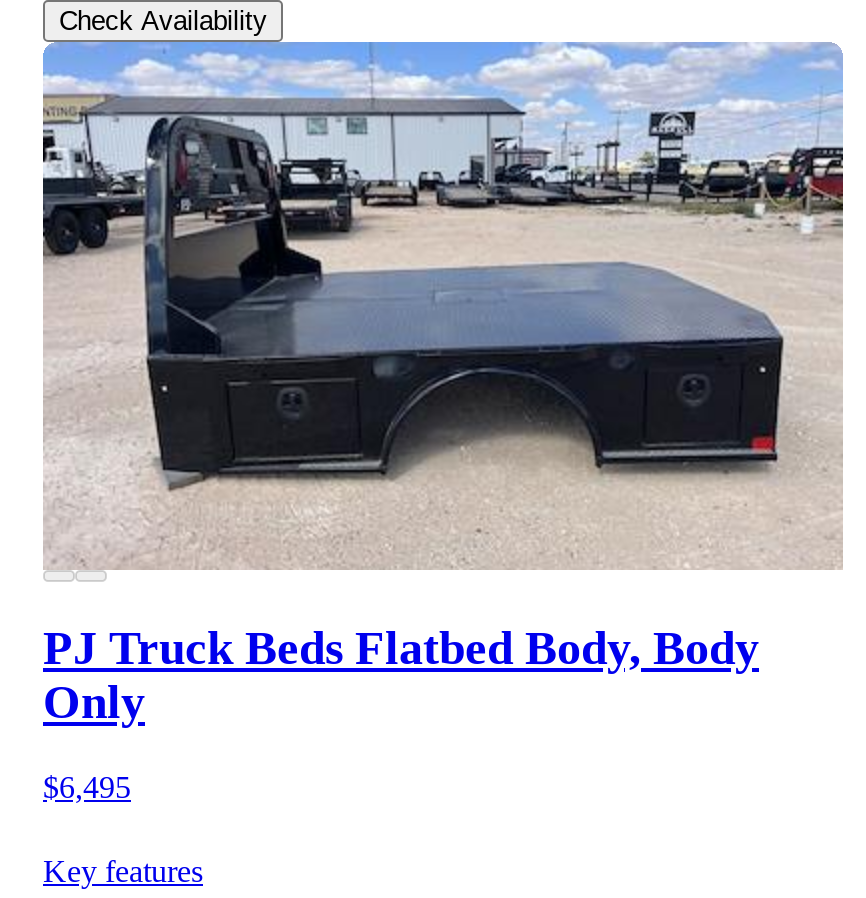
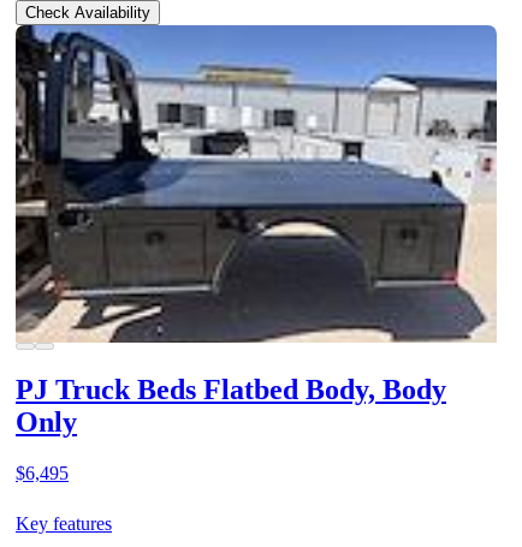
- [image]
+ [image]
